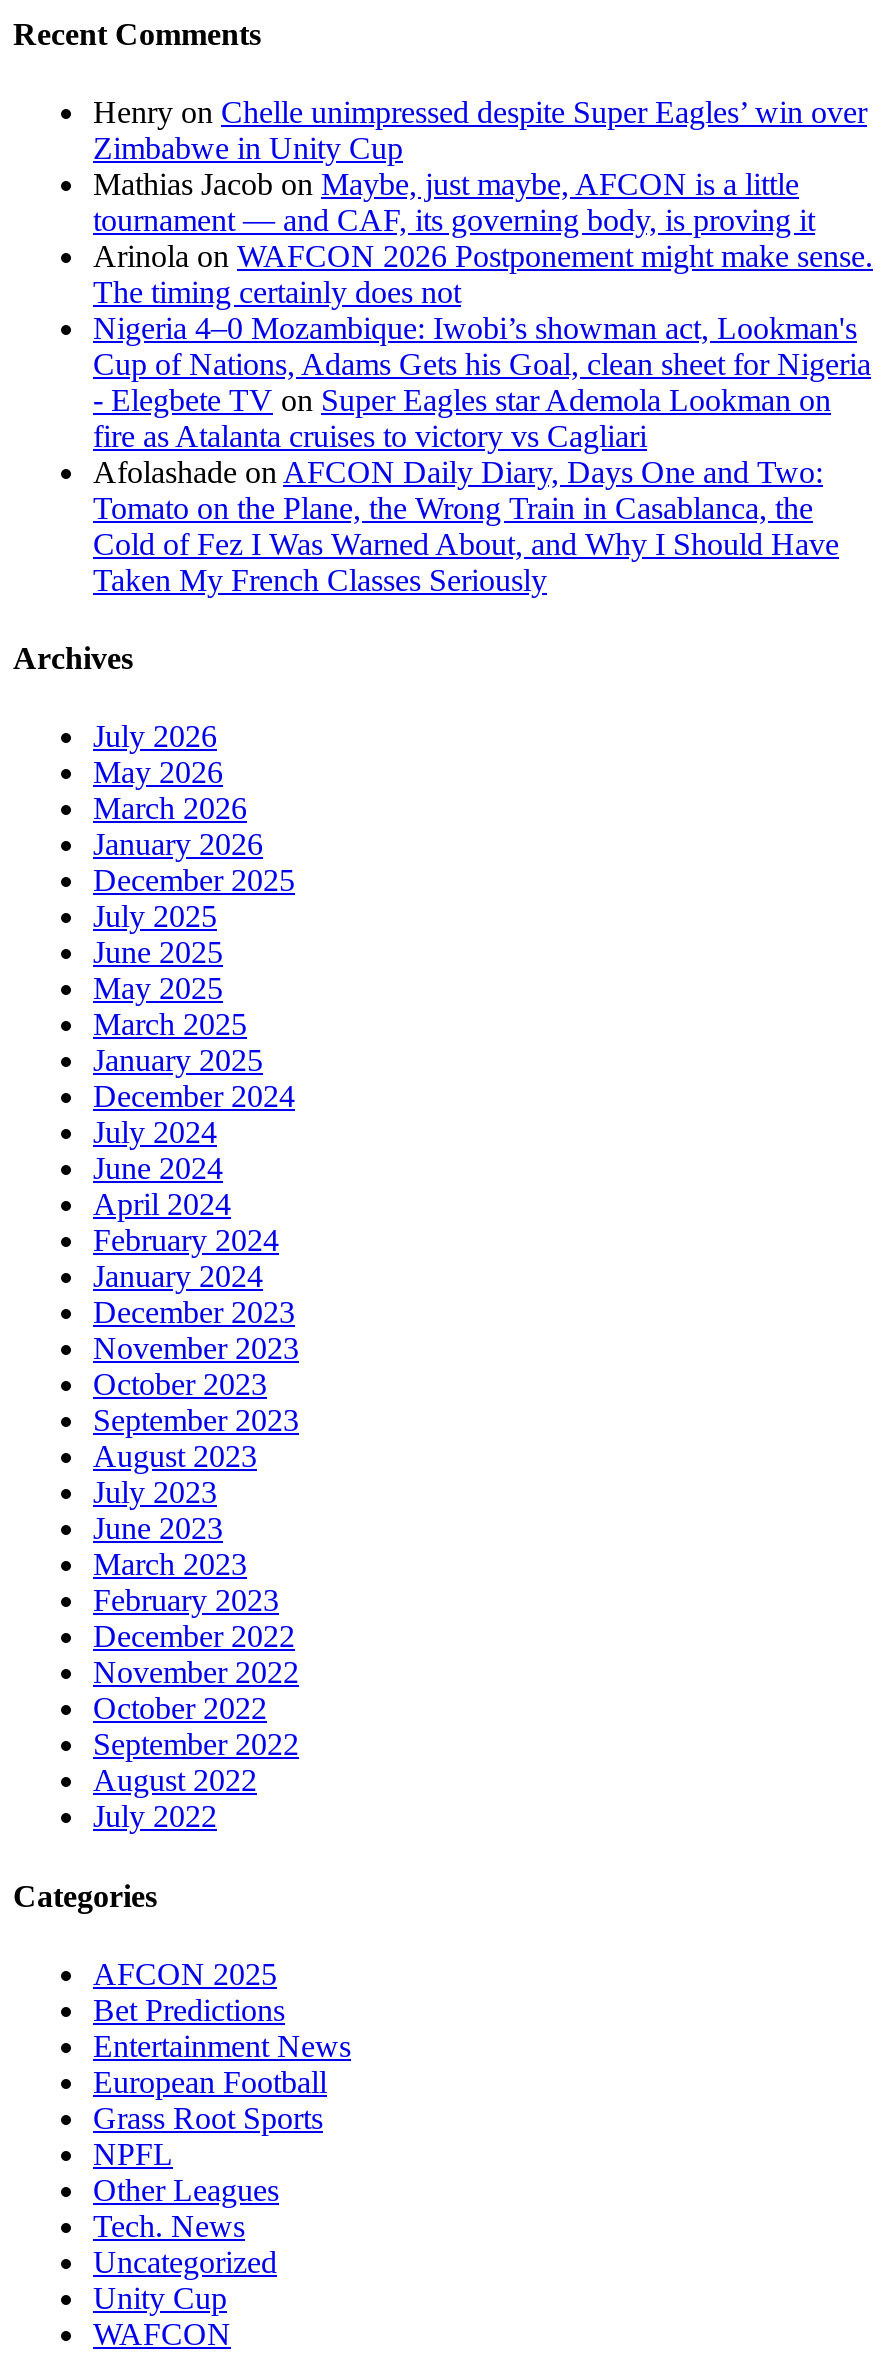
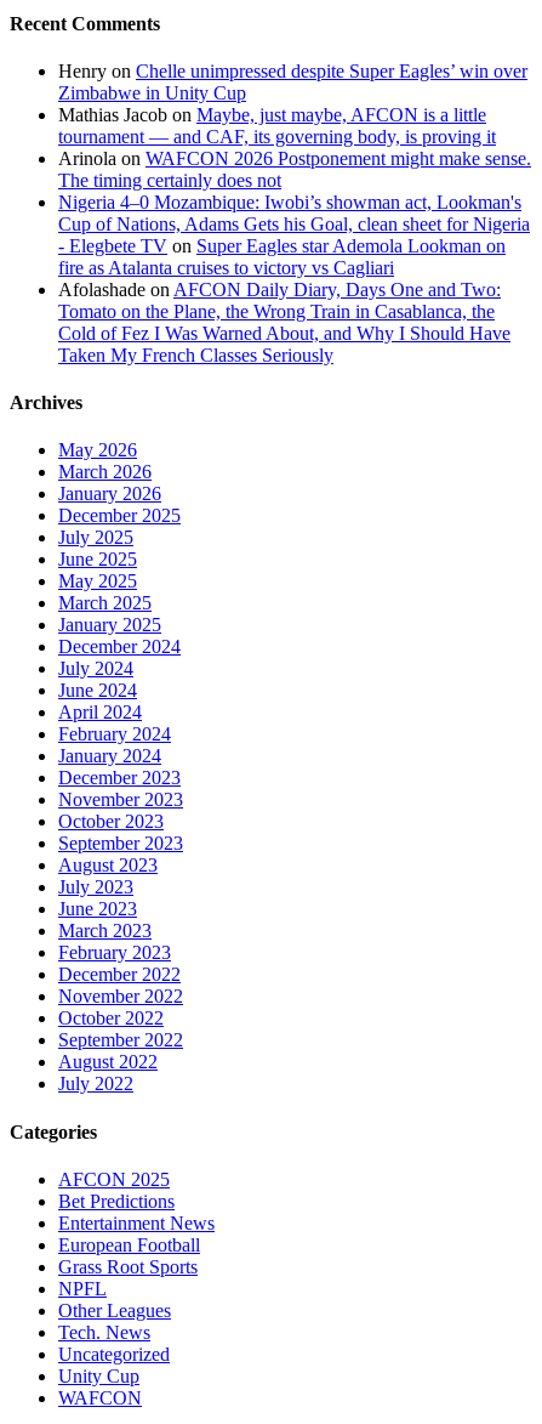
- July 2026
